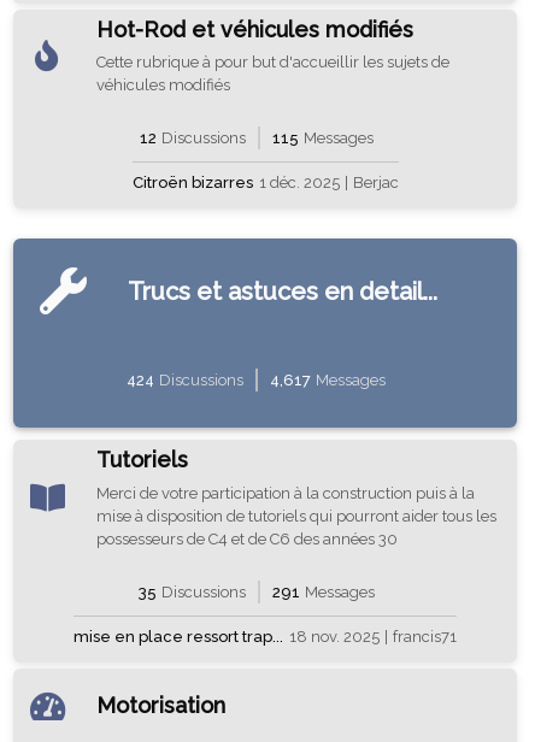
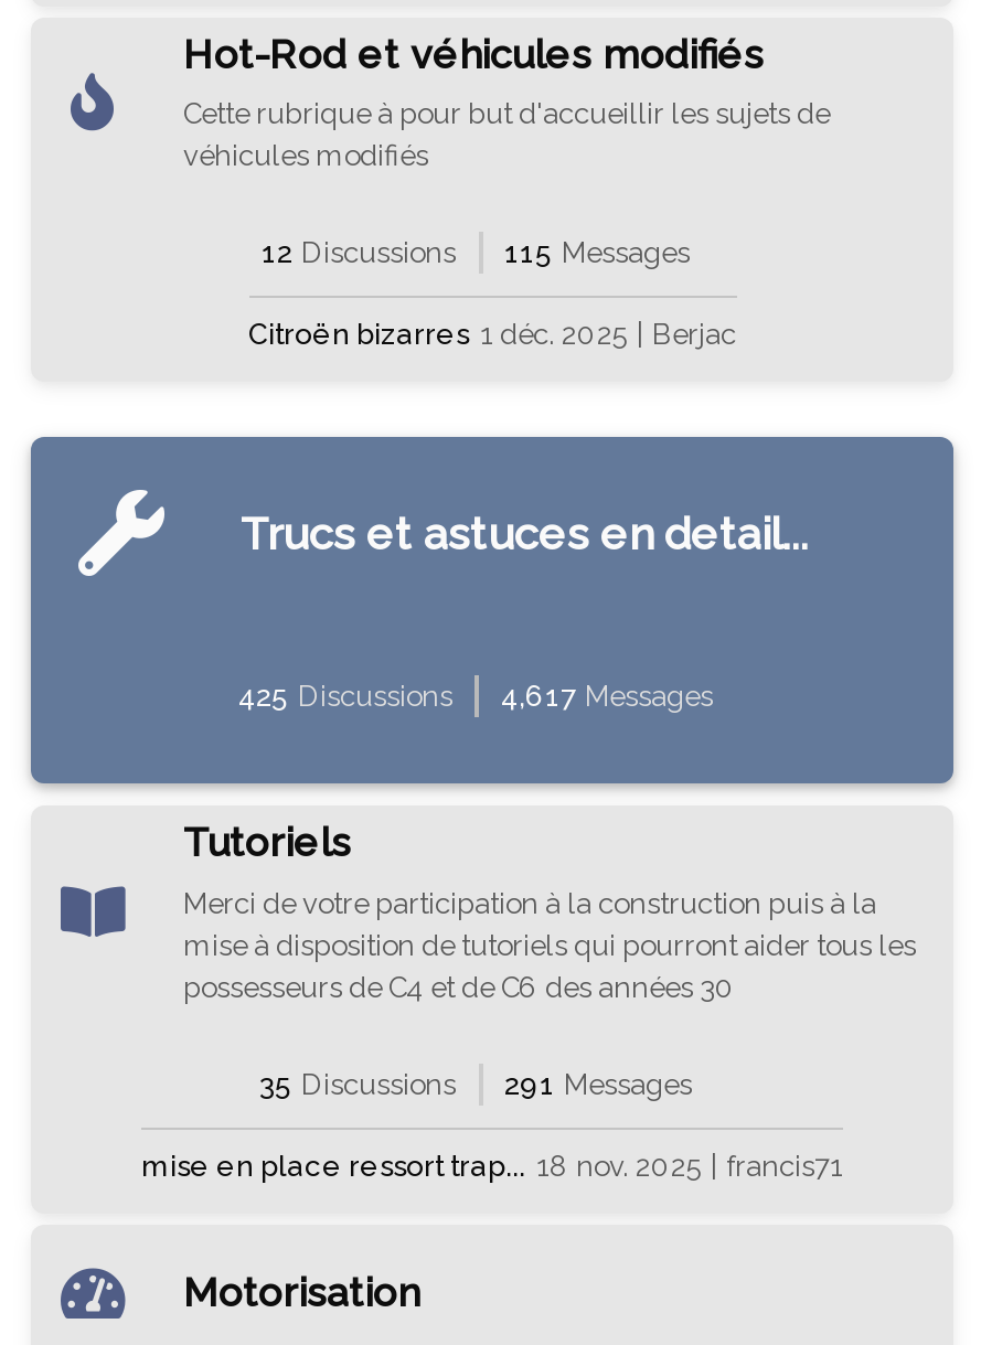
- 424 Discussions 4,617 Messages
+ 425 Discussions 4,617 Messages
